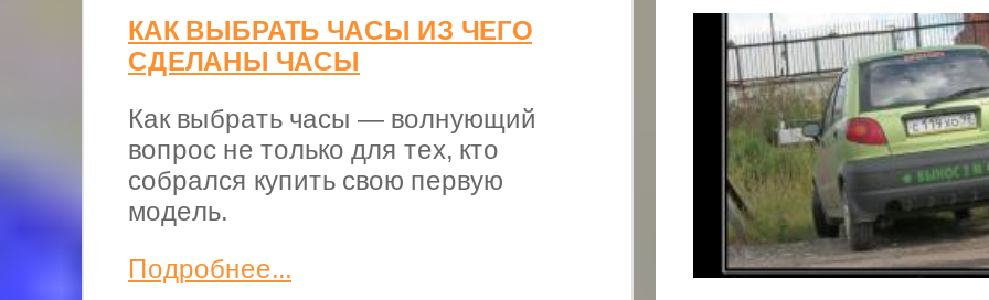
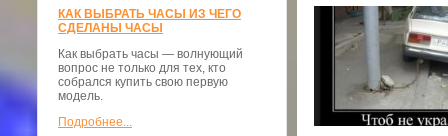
- [image]
+ [image]
